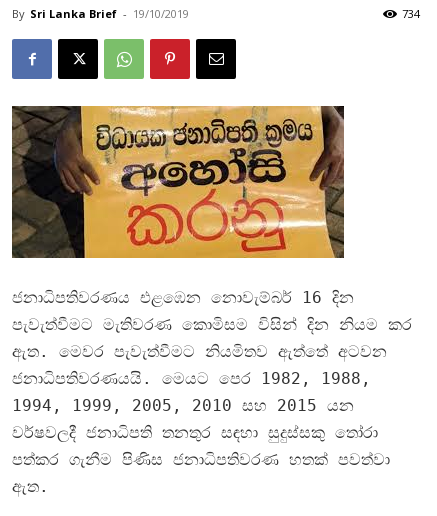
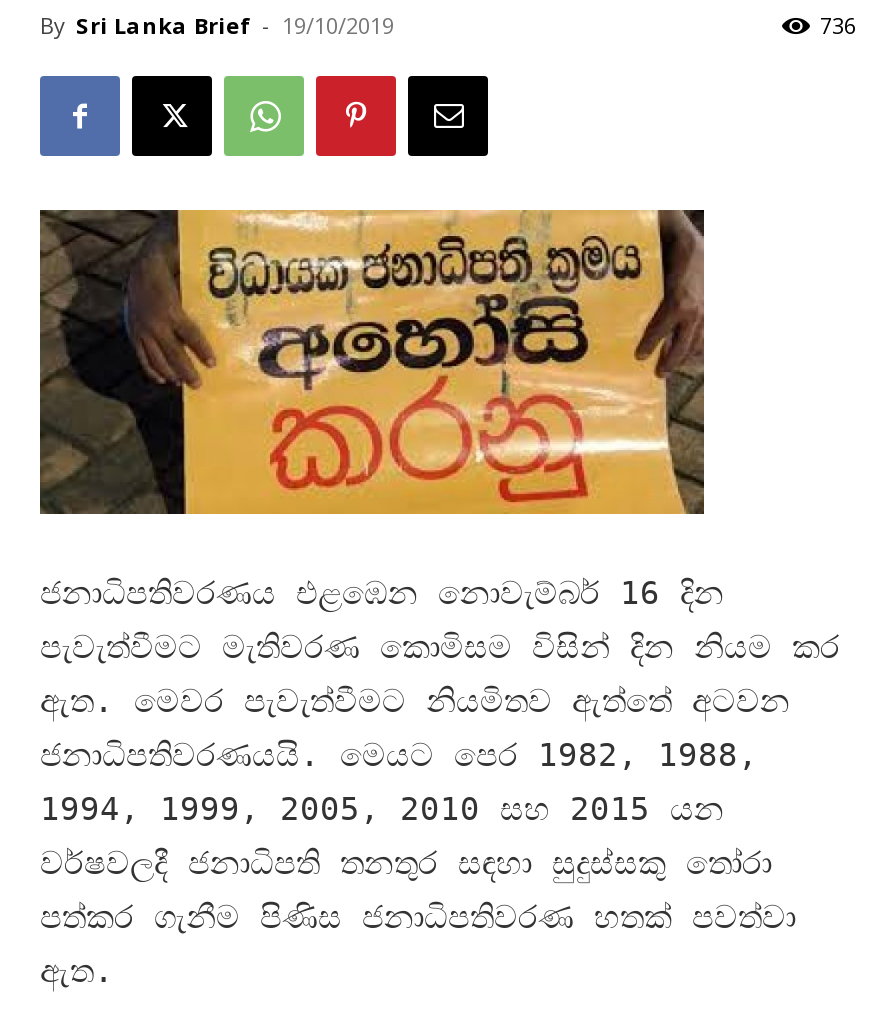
- 734
+ 736
